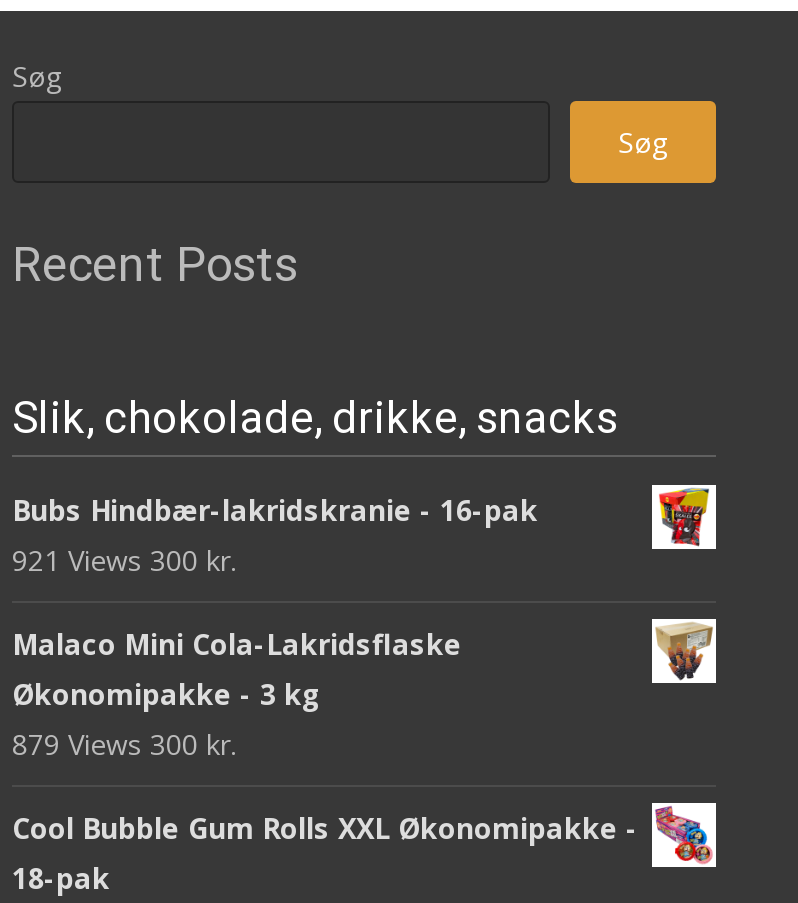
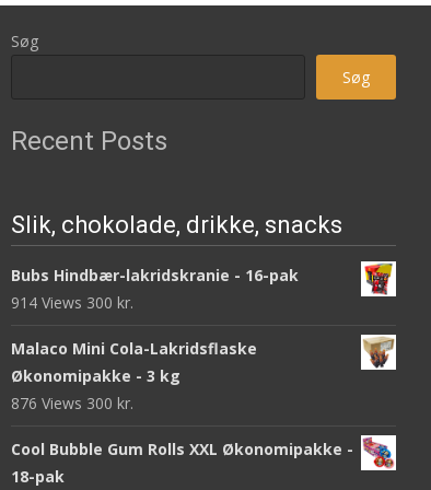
- 921 Views 300 kr.
+ 914 Views 300 kr.

- 879 Views 300 kr.
+ 876 Views 300 kr.
